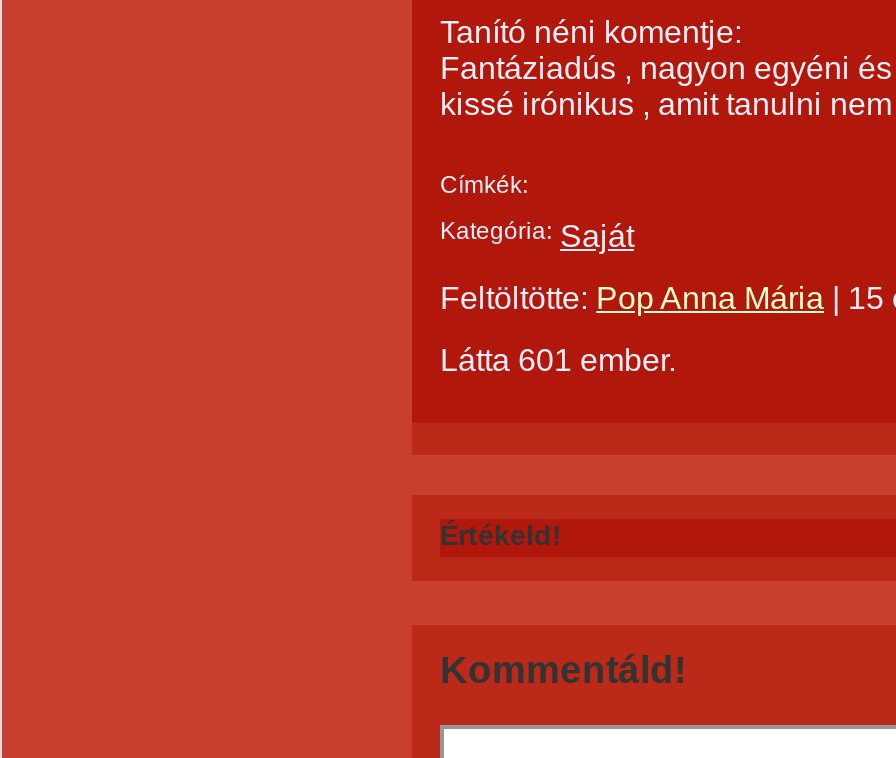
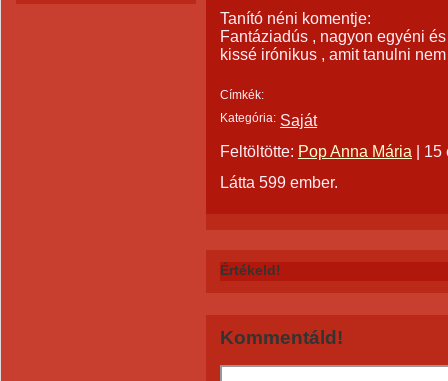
- Látta 601 ember.
+ Látta 599 ember.
